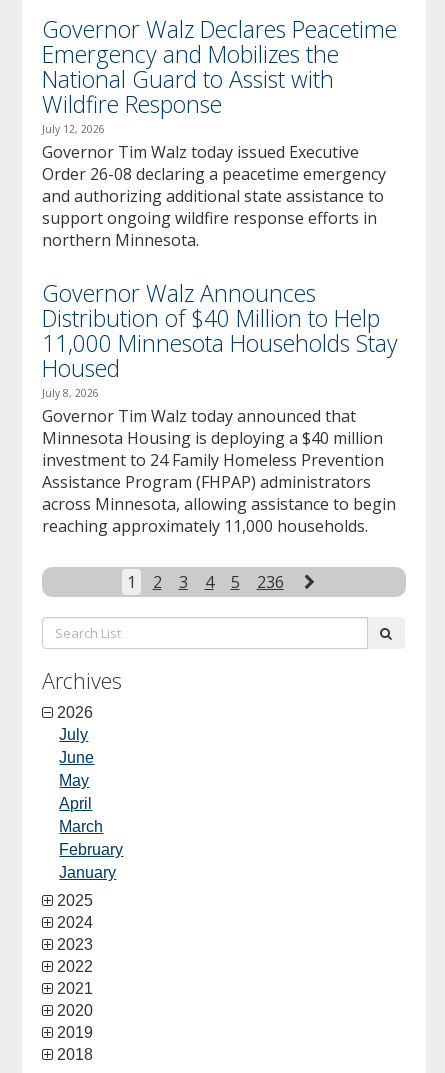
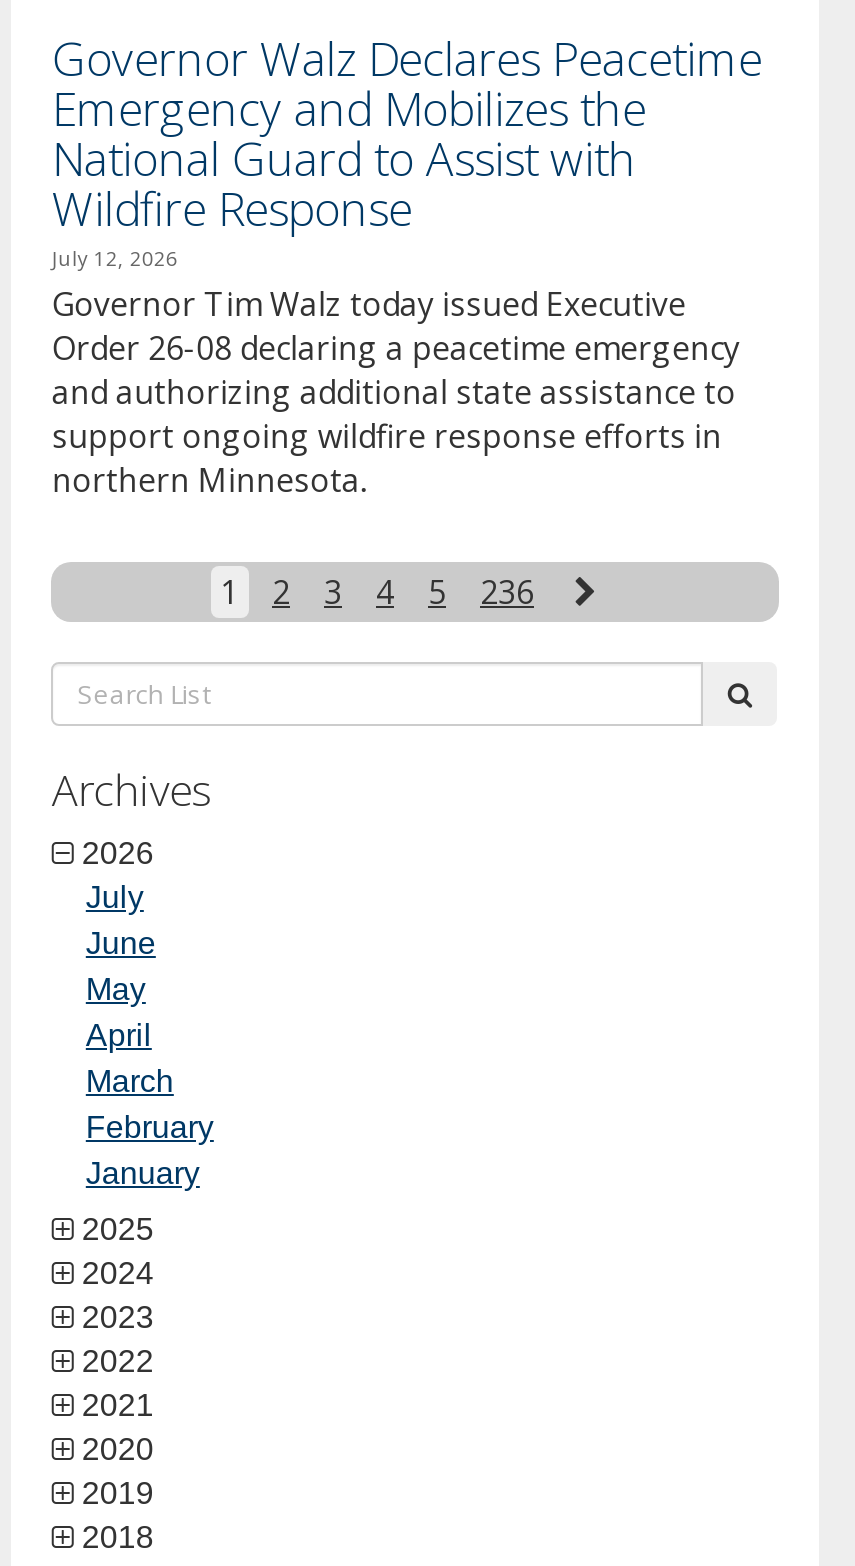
- Governor Walz Announces
- Distribution of $40 Million to Help
- 11,000 Minnesota Households Stay
- Housed
- July 8, 2026
- Governor Tim Walz today announced that
- Minnesota Housing is deploying a $40 million
- investment to 24 Family Homeless Prevention
- Assistance Program (FHPAP) administrators
- across Minnesota, allowing assistance to begin
- reaching approximately 11,000 households.
